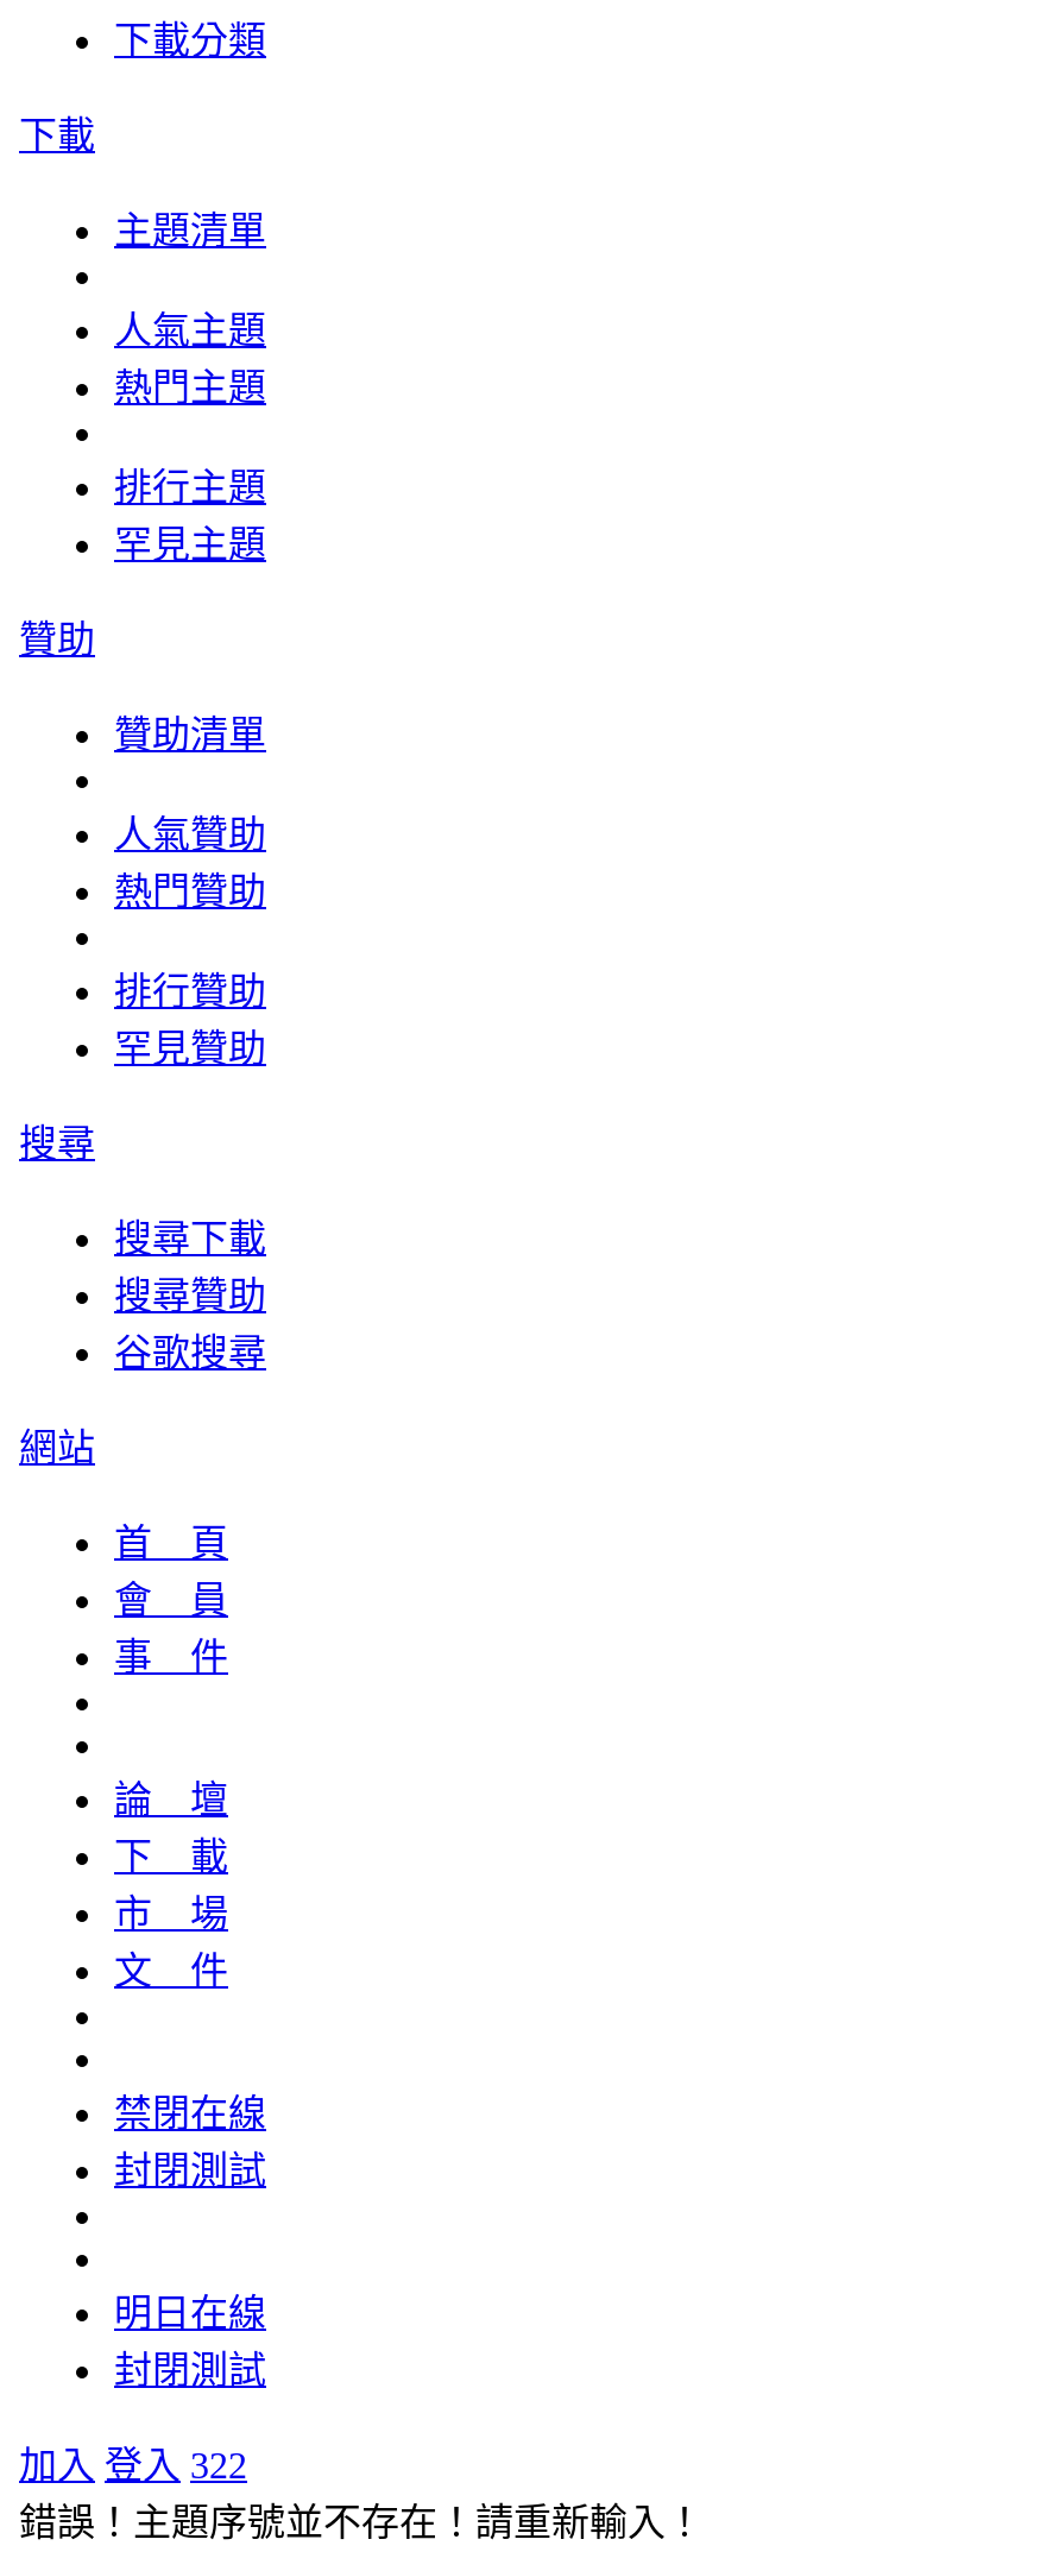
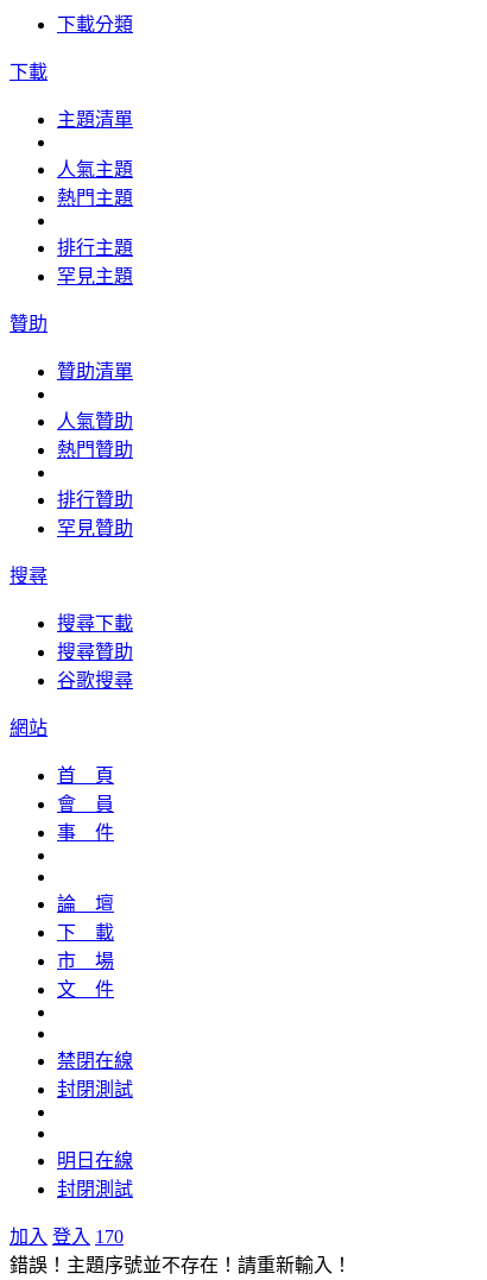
- 加入 登入 322
+ 加入 登入 170
